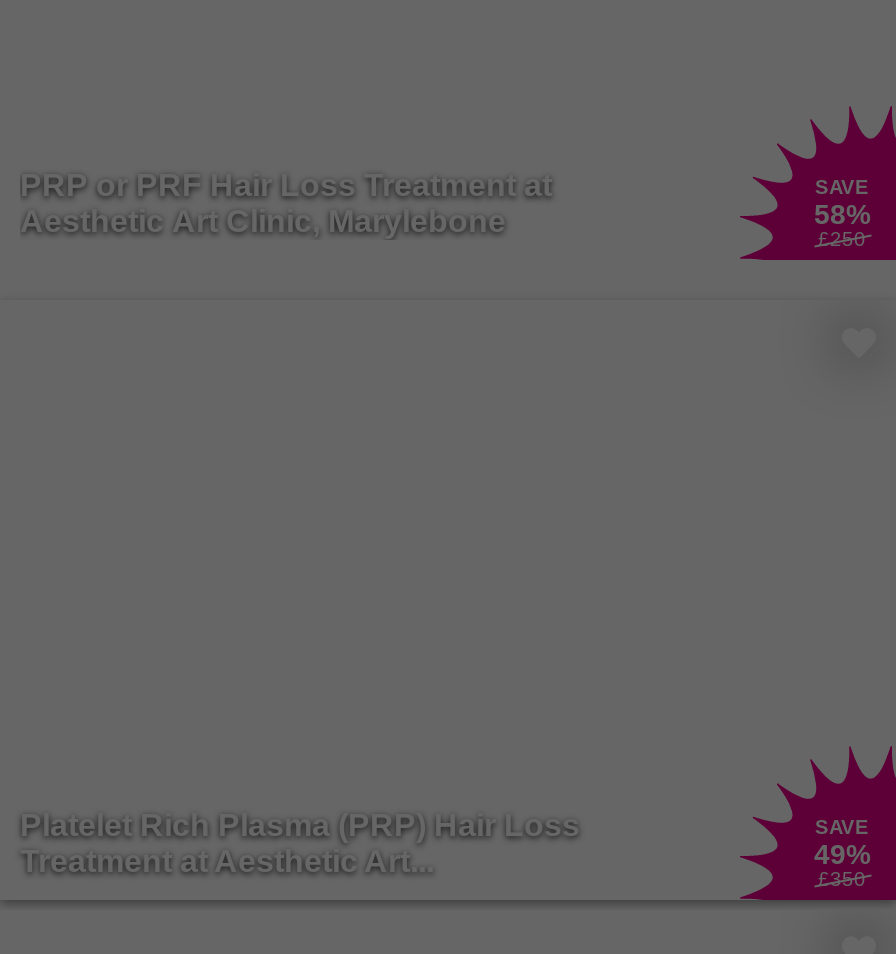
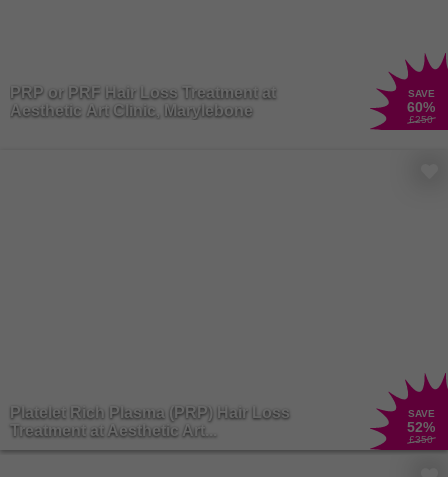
- 58%
+ 60%

- 49%
+ 52%
